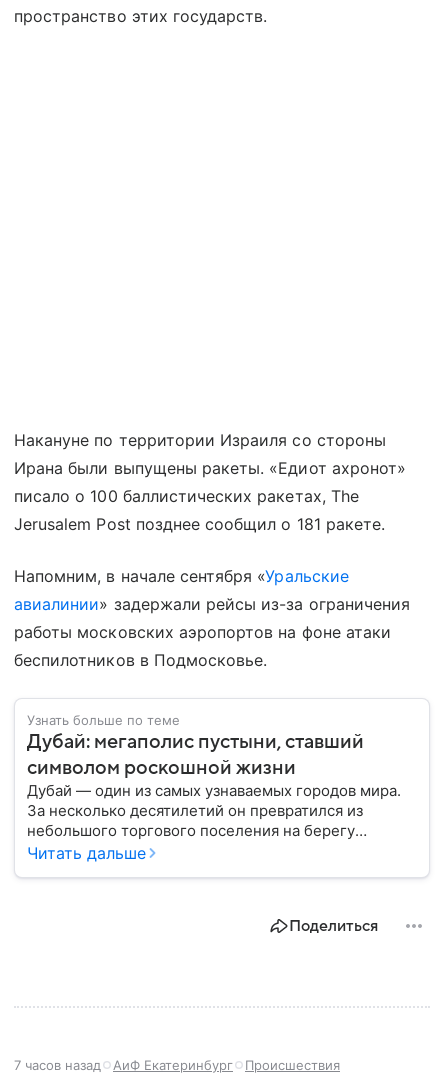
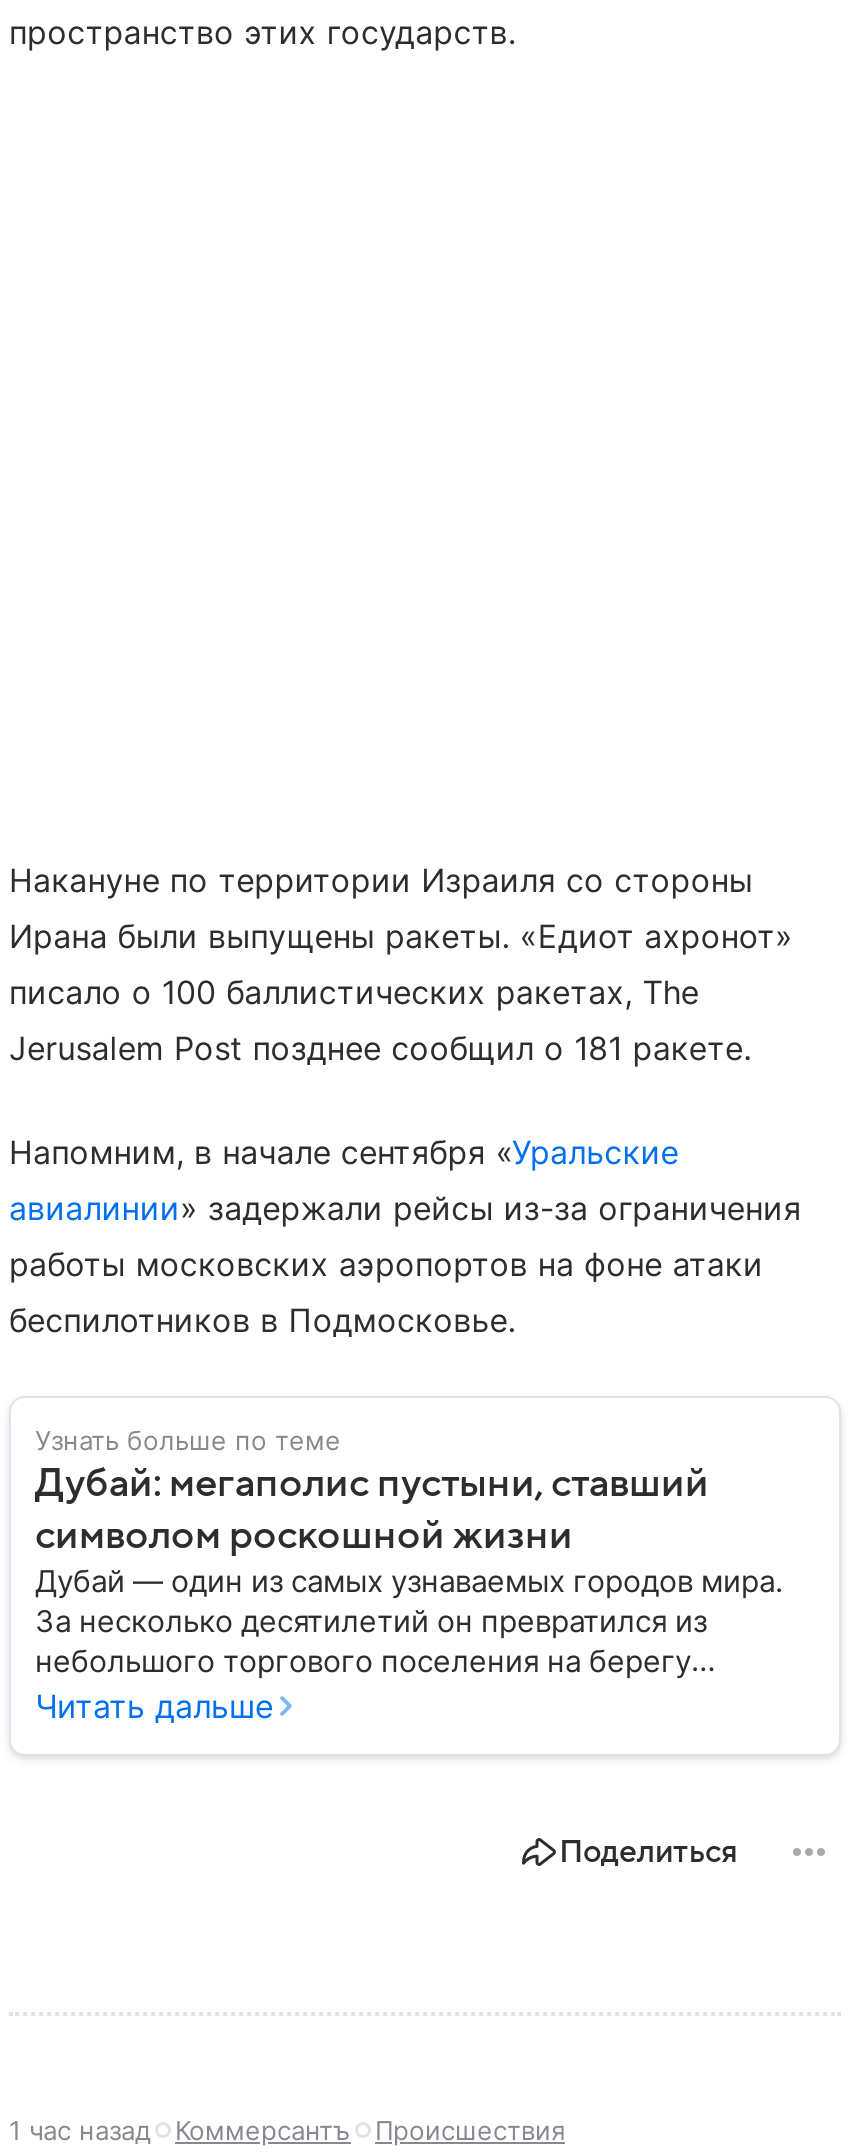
- 7 часов назад
- АиФ Екатеринбург
+ 1 час назад
+ Коммерсантъ
